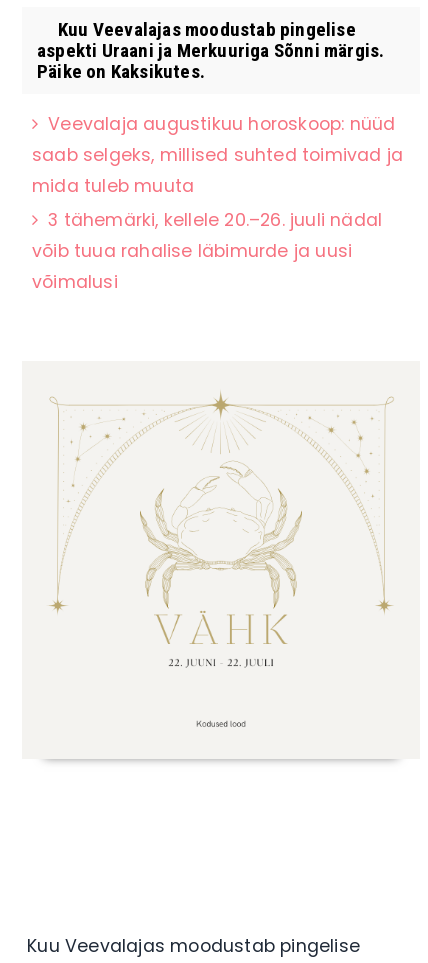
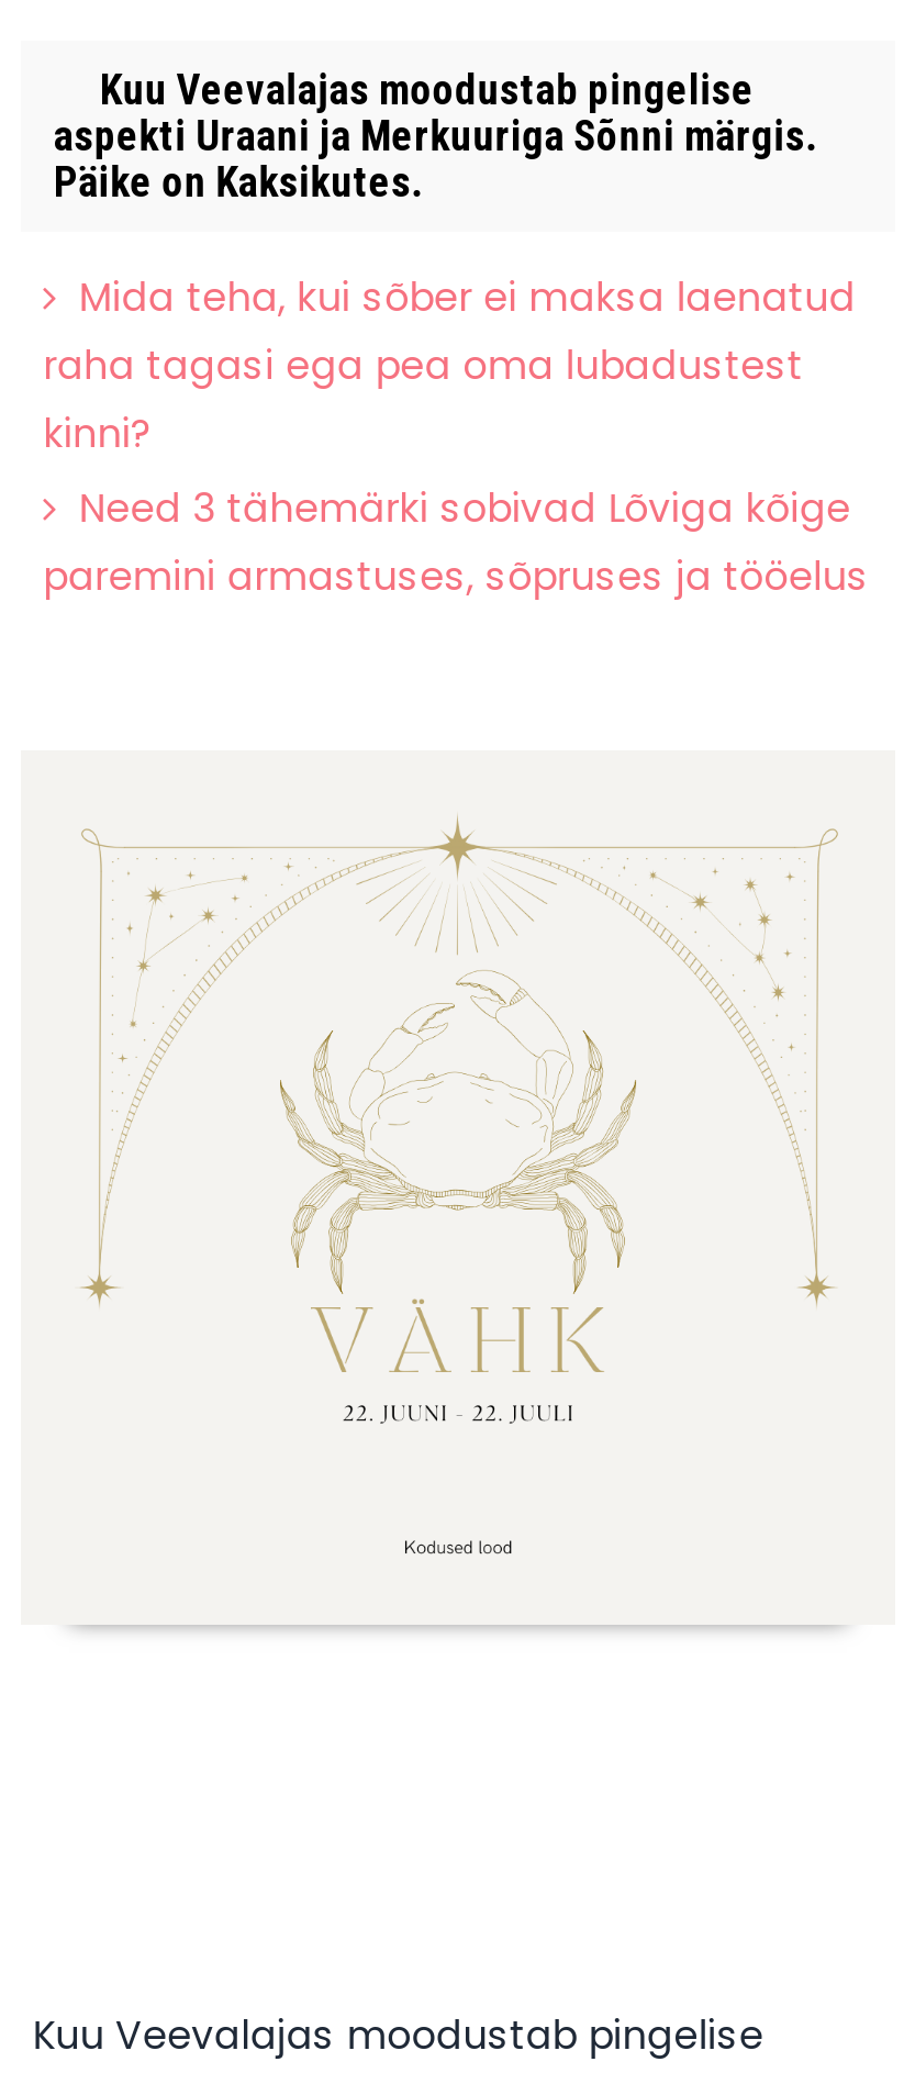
- Veevalaja augustikuu horoskoop: nüüd
- saab selgeks, millised suhted toimivad ja
- mida tuleb muuta
- 3 tähemärki, kellele 20.–26. juuli nädal
- võib tuua rahalise läbimurde ja uusi
- võimalusi
+ Mida teha, kui sõber ei maksa laenatud
+ raha tagasi ega pea oma lubadustest
+ kinni?
+ Need 3 tähemärki sobivad Lõviga kõige
+ paremini armastuses, sõpruses ja tööelus
